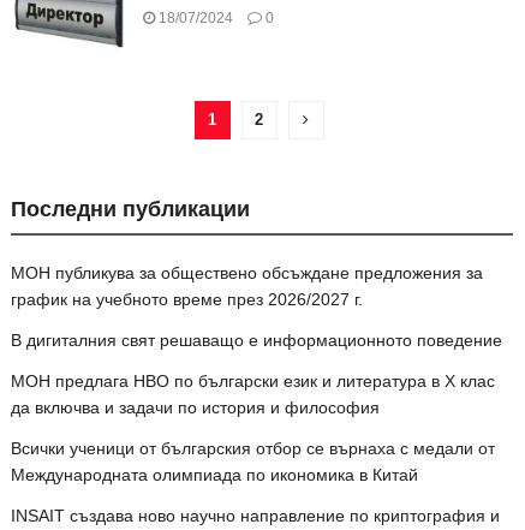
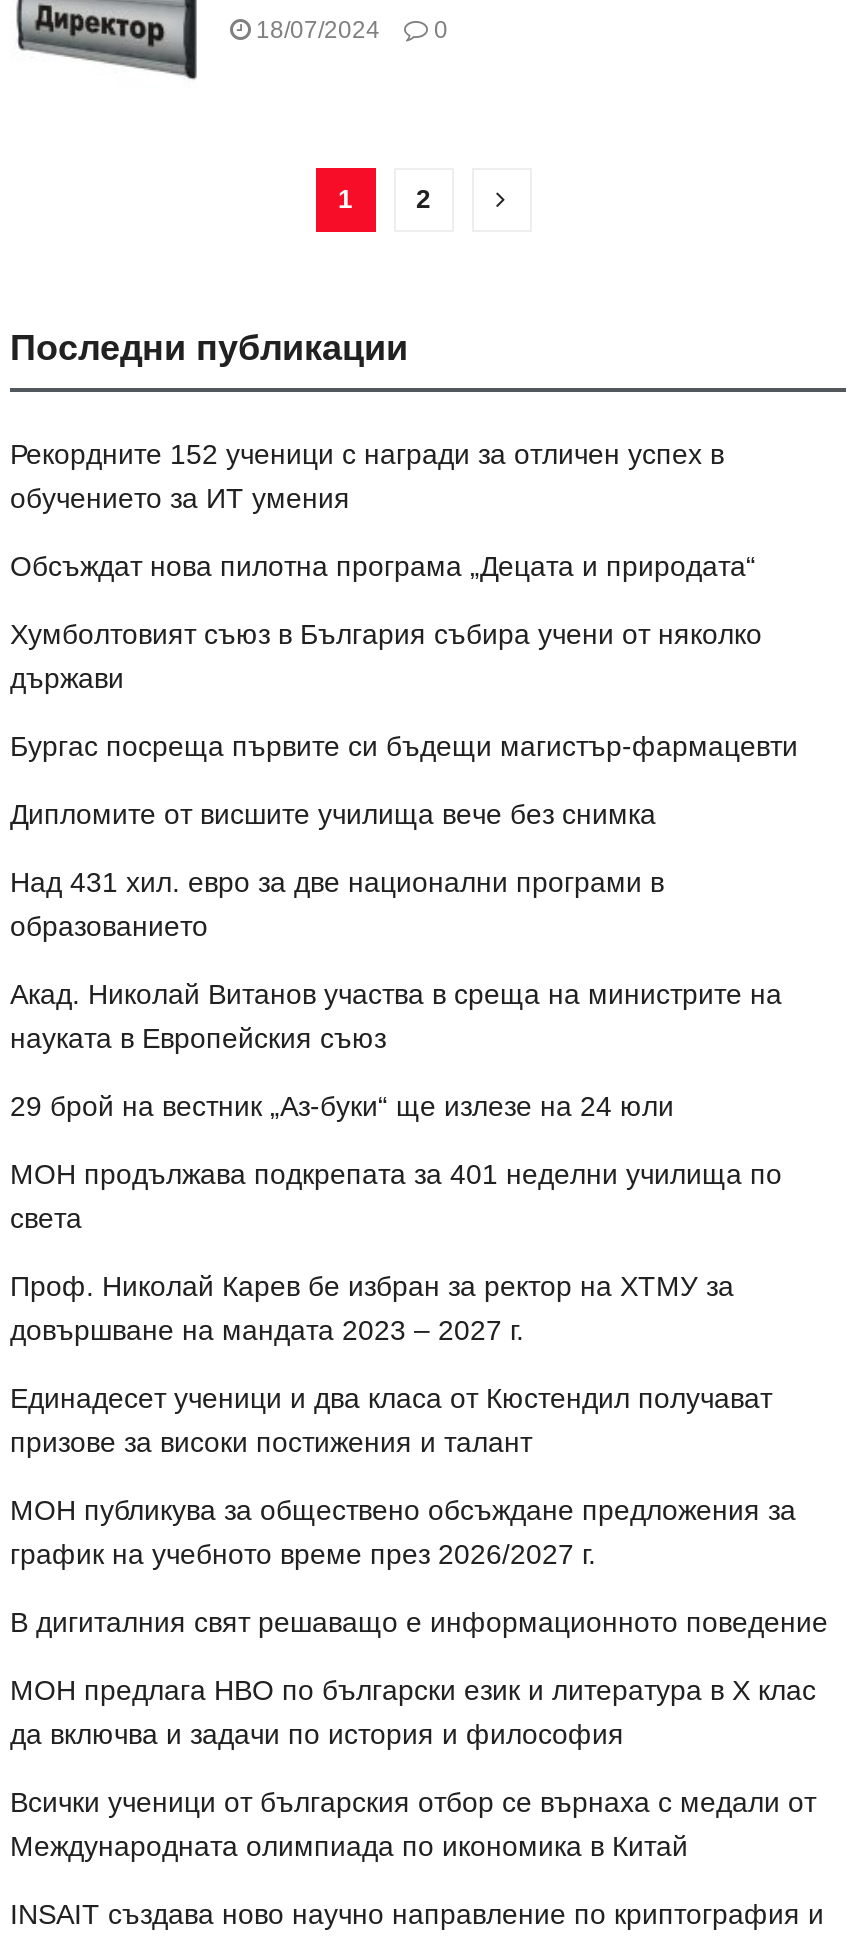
+ Рекордните 152 ученици с награди за отличен успех в
+ обучението за ИТ умения
+ Обсъждат нова пилотна програма „Децата и природата“
+ Хумболтовият съюз в България събира учени от няколко
+ държави
+ Бургас посреща първите си бъдещи магистър-фармацевти
+ Дипломите от висшите училища вече без снимка
+ Над 431 хил. евро за две национални програми в
+ образованието
+ Акад. Николай Витанов участва в среща на министрите на
+ науката в Европейския съюз
+ 29 брой на вестник „Аз-буки“ ще излезе на 24 юли
+ МОН продължава подкрепата за 401 неделни училища по
+ света
+ Проф. Николай Карев бе избран за ректор на ХТМУ за
+ довършване на мандата 2023 – 2027 г.
+ Единадесет ученици и два класа от Кюстендил получават
+ призове за високи постижения и талант
